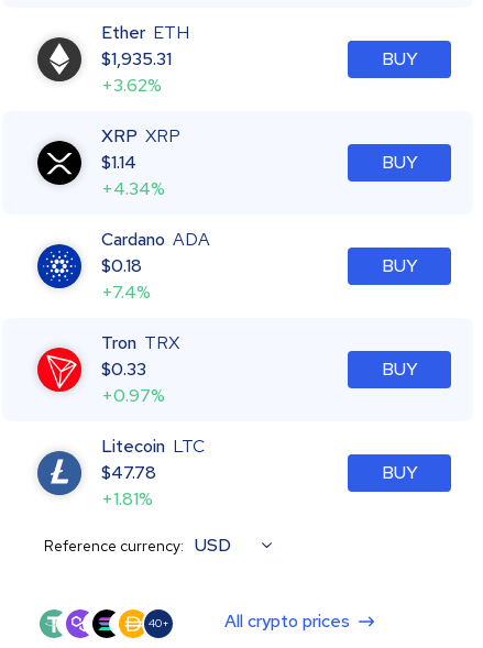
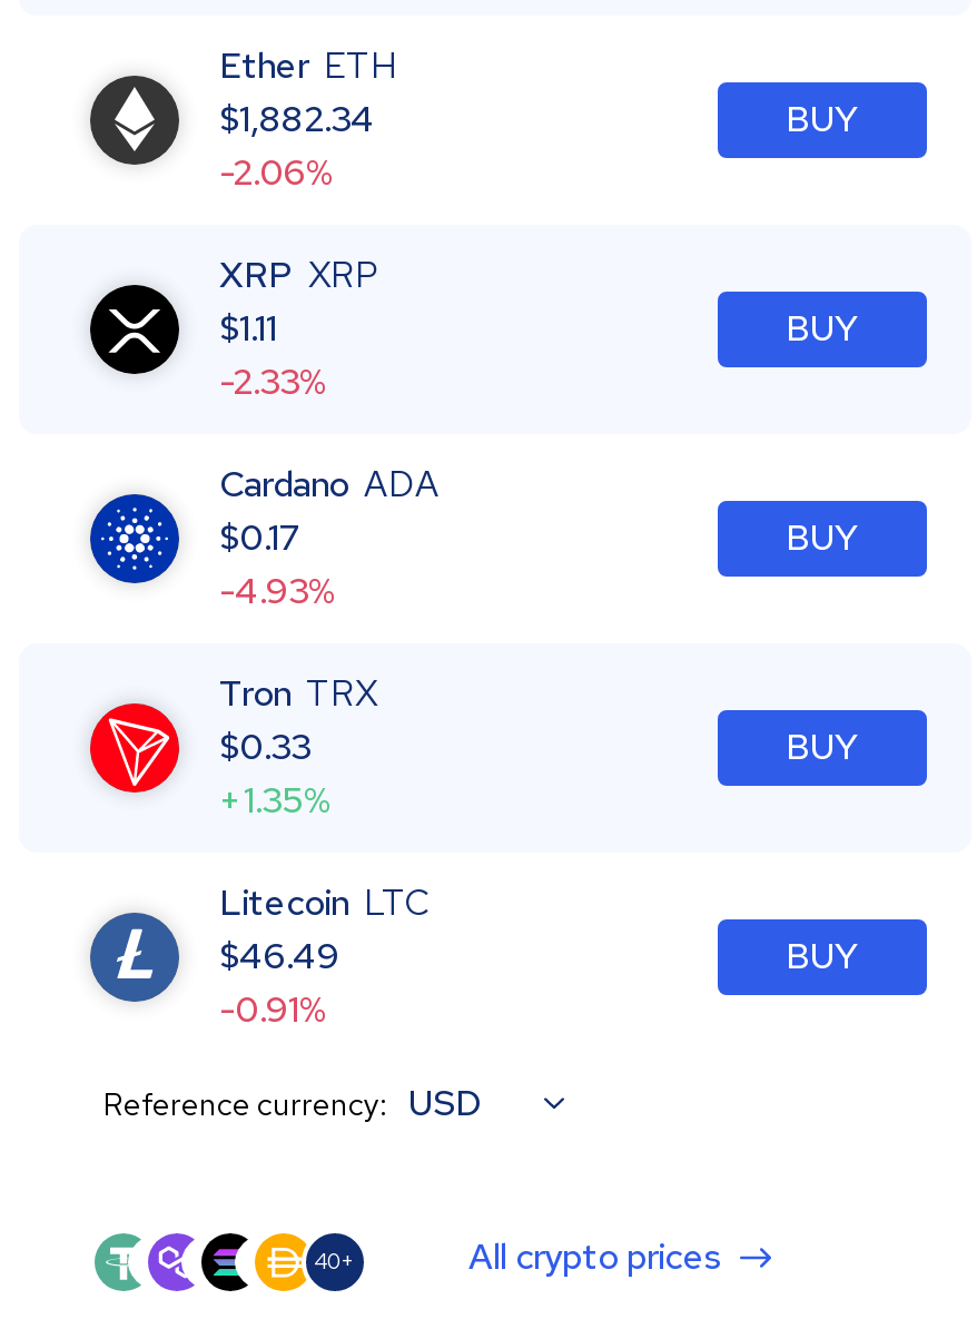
- $1,935.31
+ $1,882.34

- +3.62%
+ -2.06%

- $1.14
+ $1.11

- +4.34%
+ -2.33%

- $0.18
+ $0.17

- +7.4%
+ -4.93%

- +0.97%
+ +1.35%

- $47.78
+ $46.49

- +1.81%
+ -0.91%
